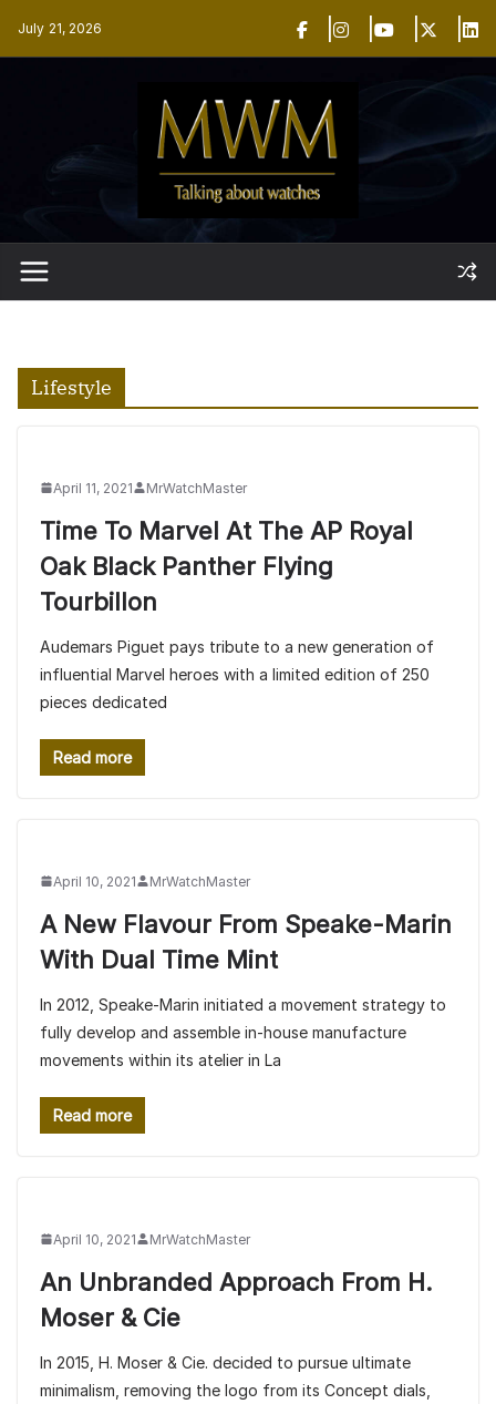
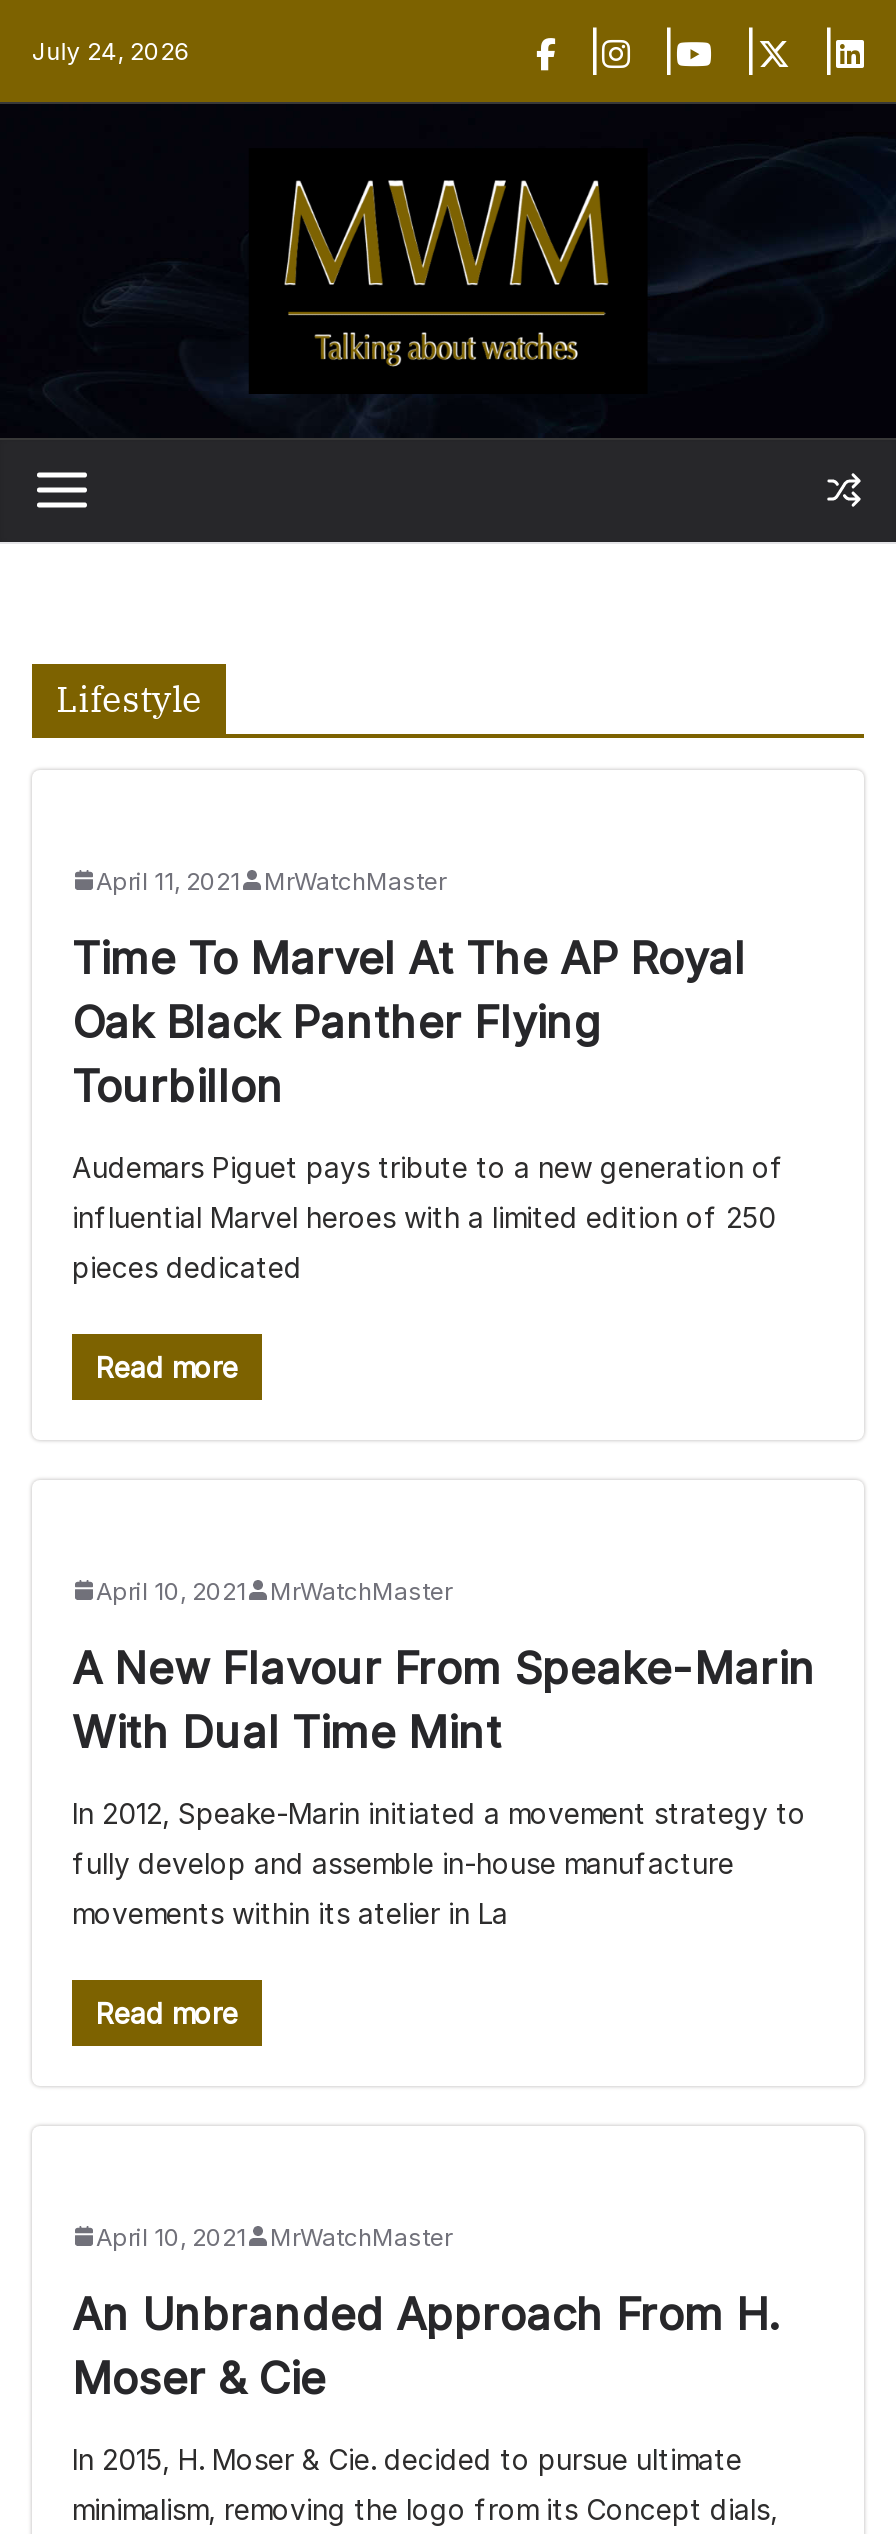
- July 21, 2026
+ July 24, 2026
